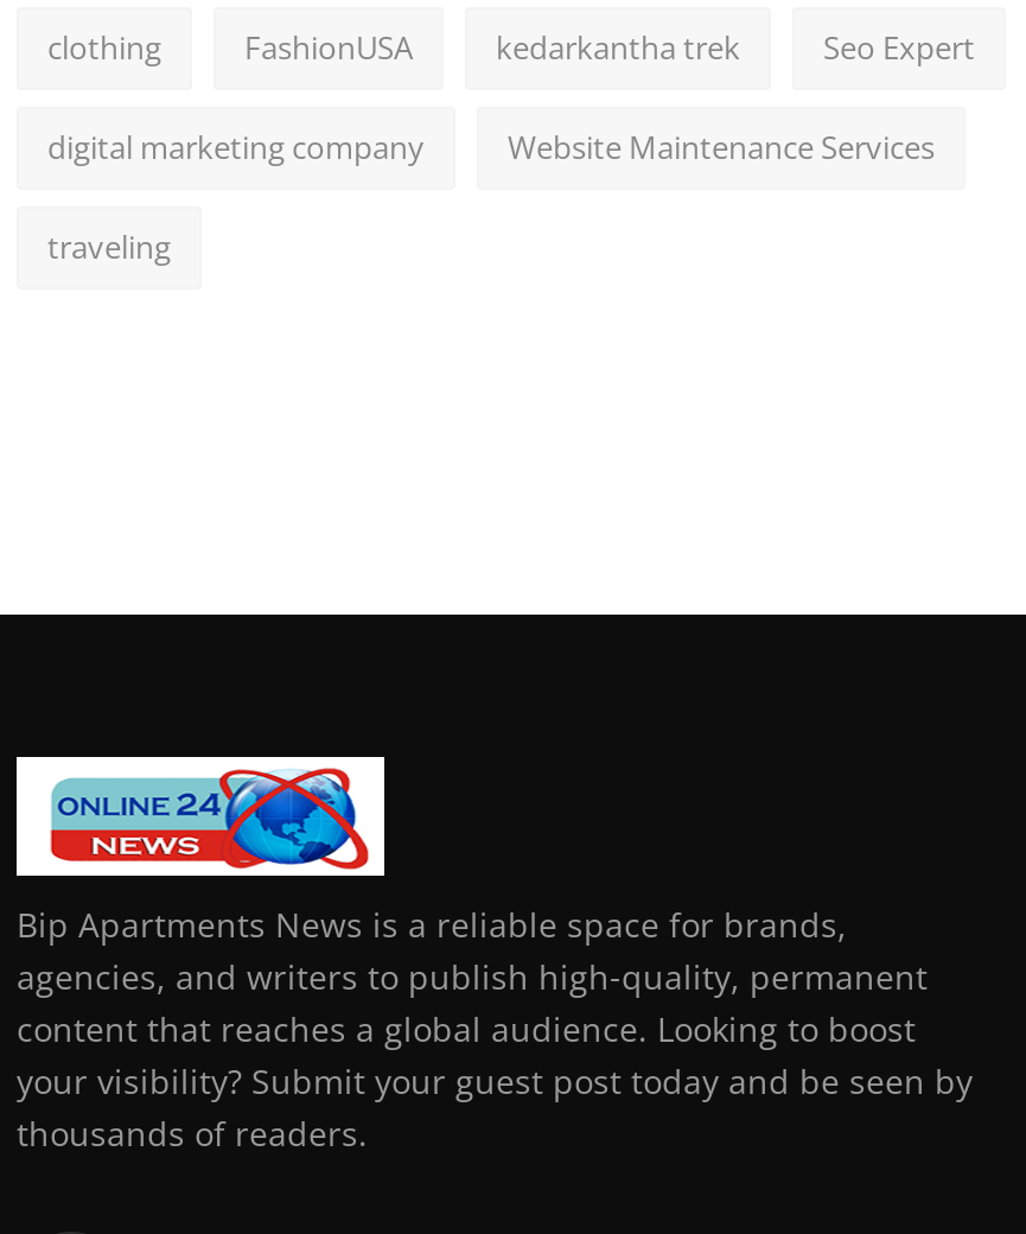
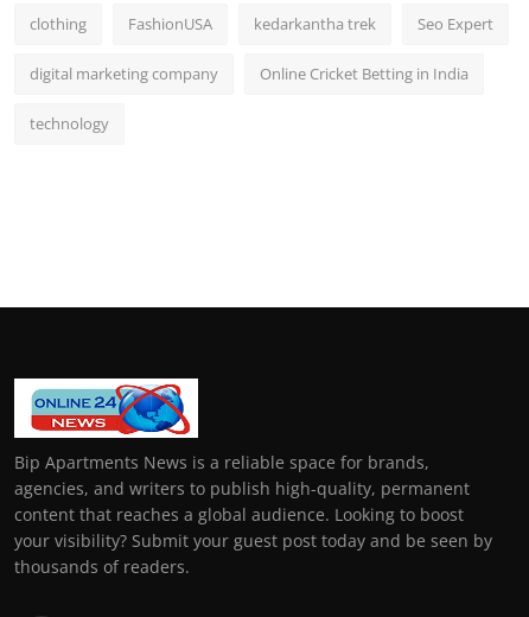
- Website Maintenance Services
+ Online Cricket Betting in India

- traveling
+ technology
